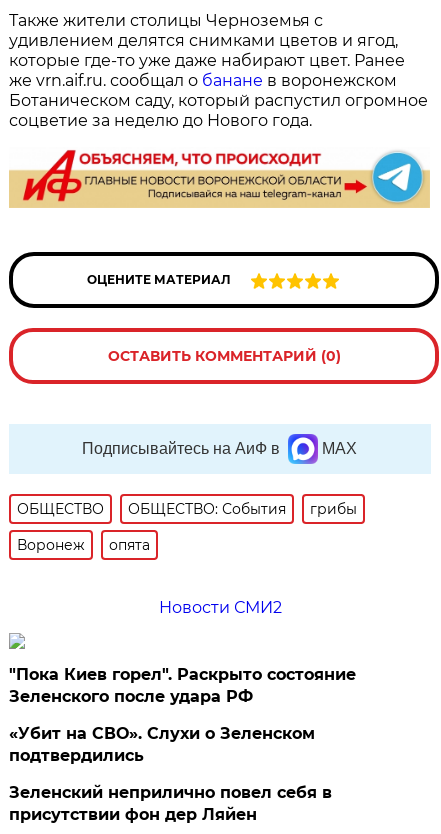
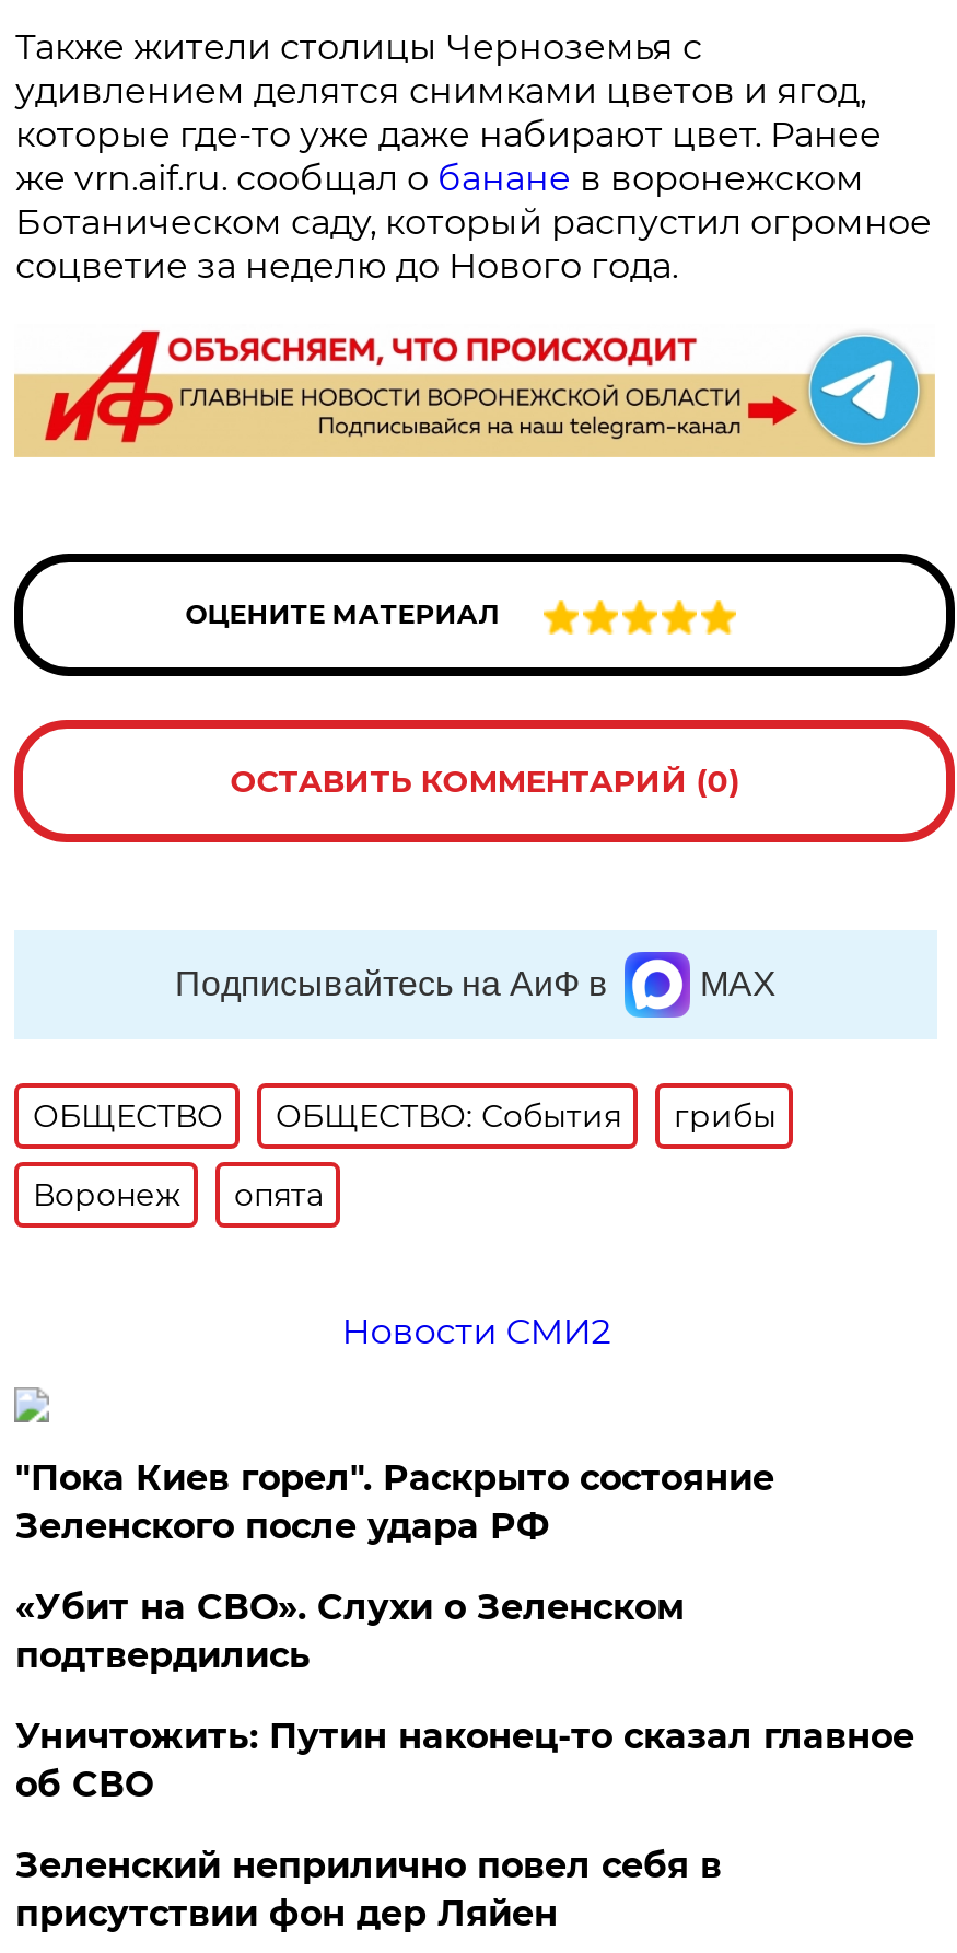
+ Уничтожить: Путин наконец-то сказал главное
+ об СВО
